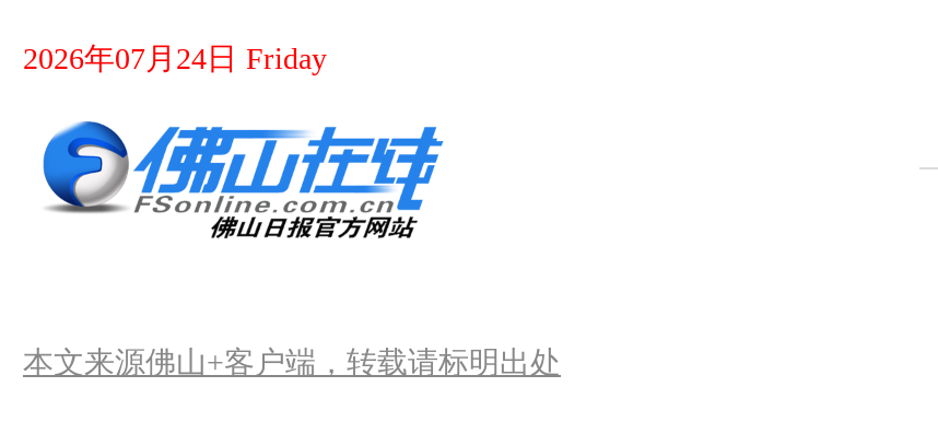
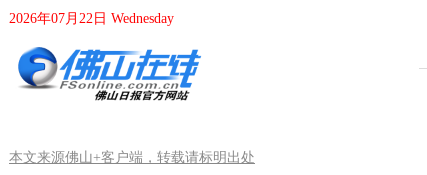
- 2026年07月24日 Friday
+ 2026年07月22日 Wednesday
